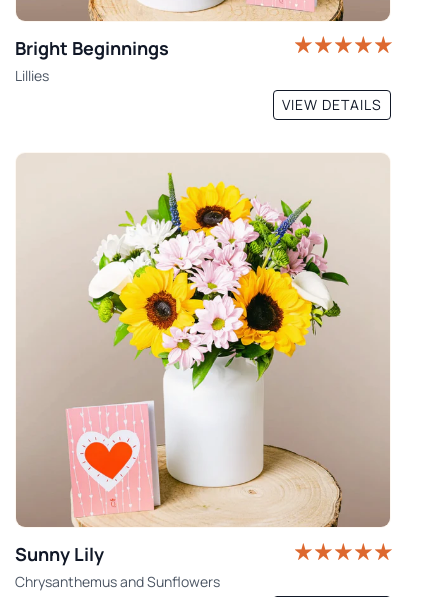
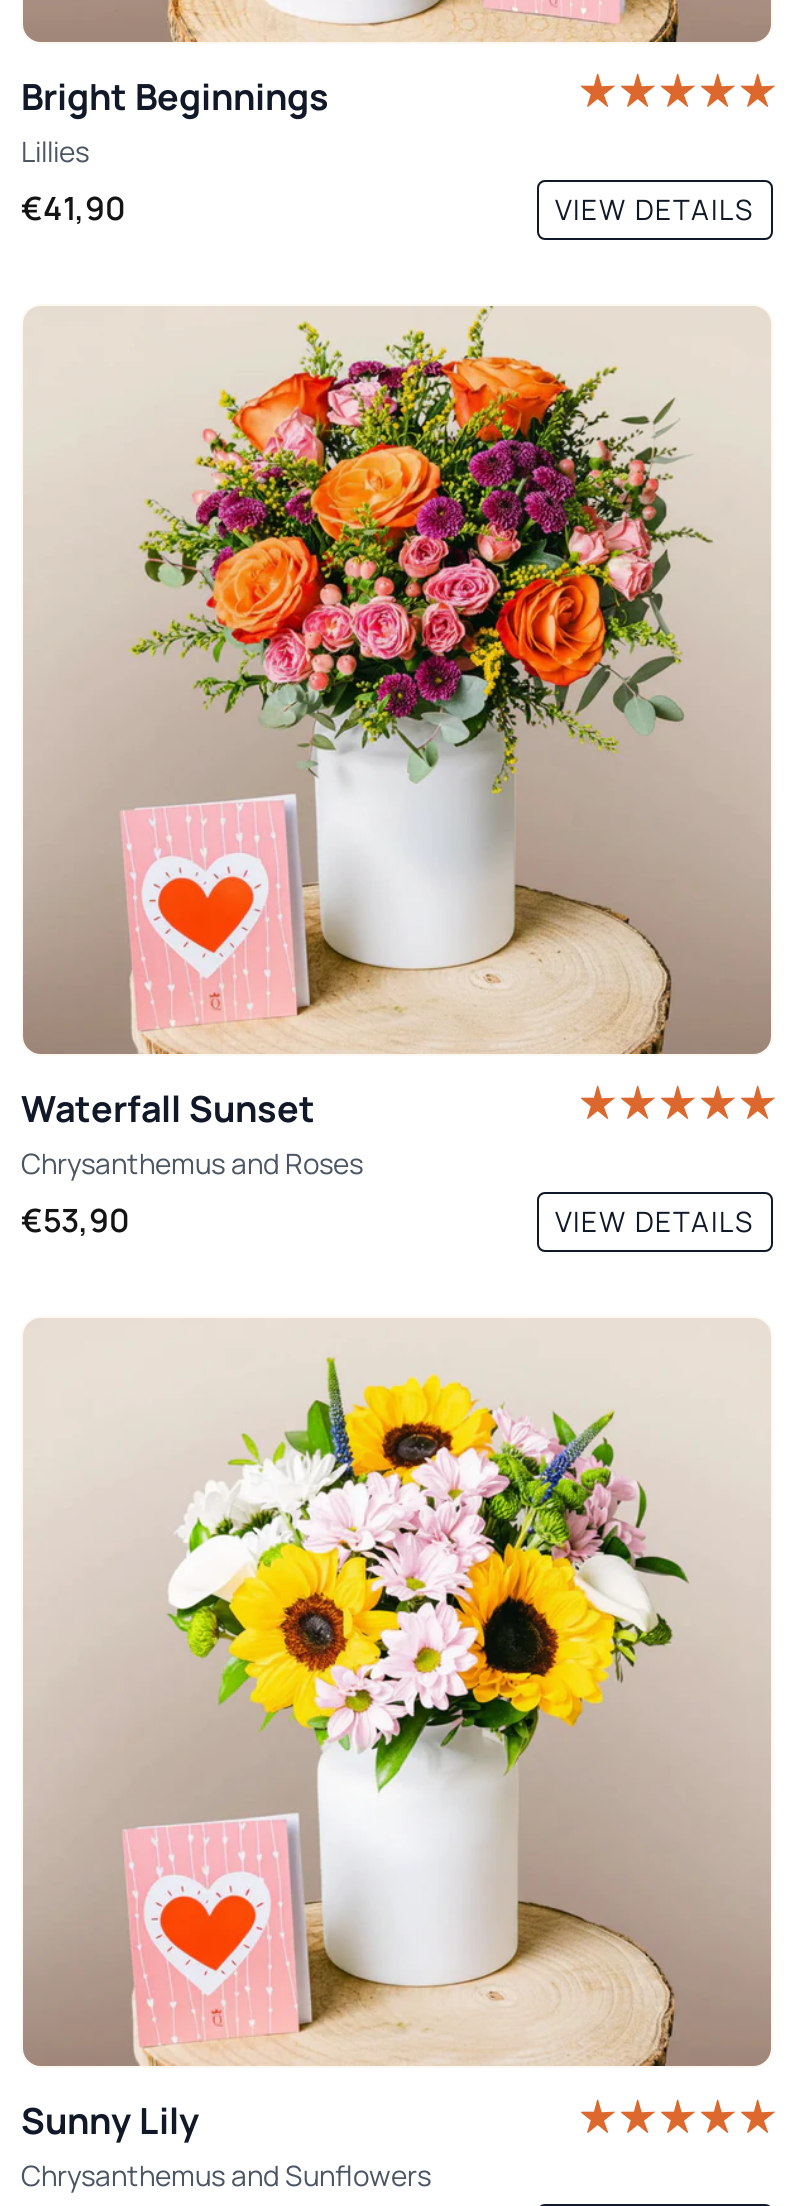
+ €41,90
+ VIEW DETAILS

+ [image]
+ Waterfall Sunset
+ Chrysanthemus and Roses
+ €53,90
